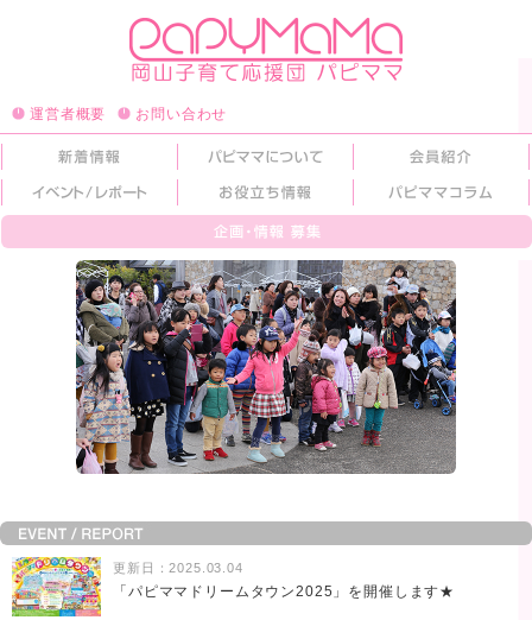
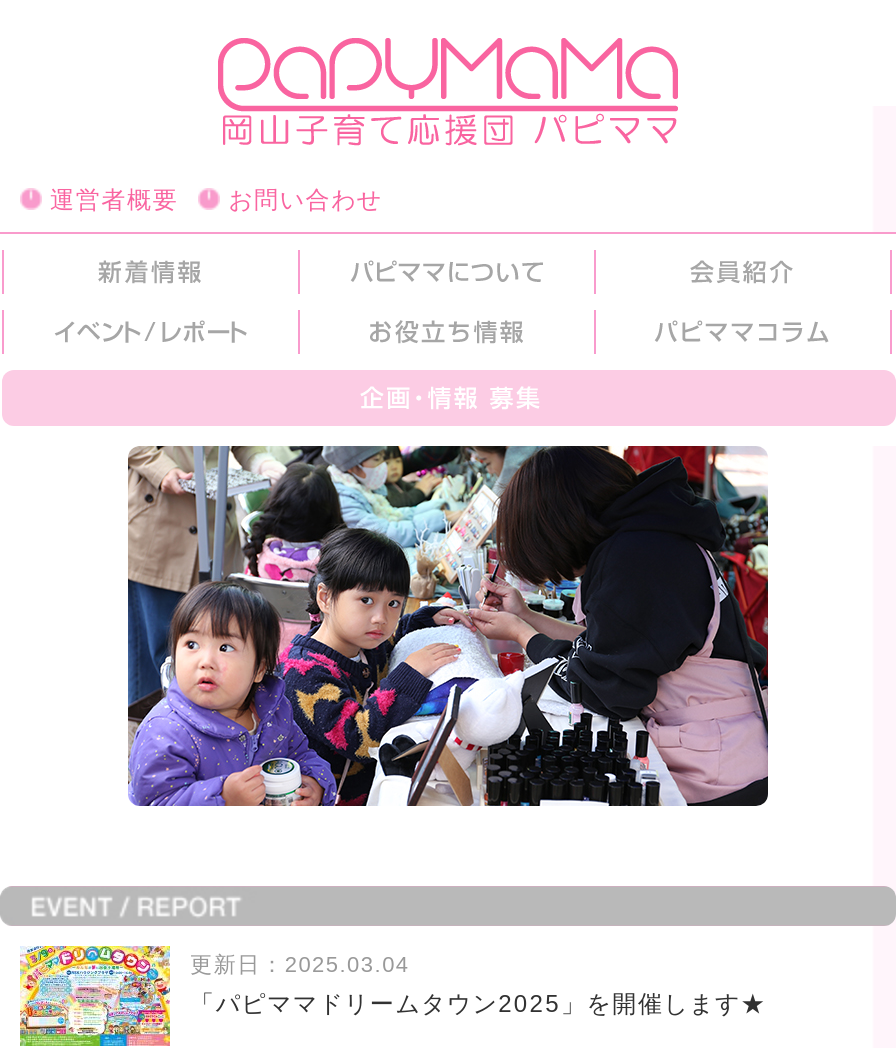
- [image]
+ [image]
